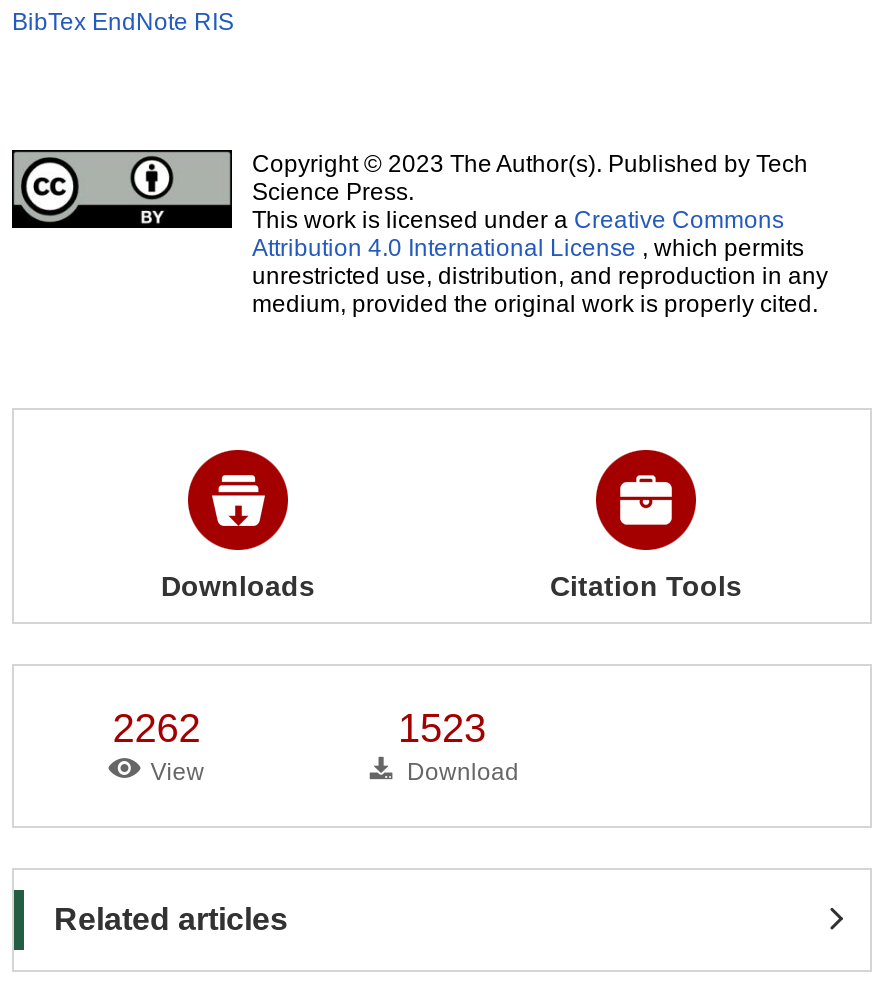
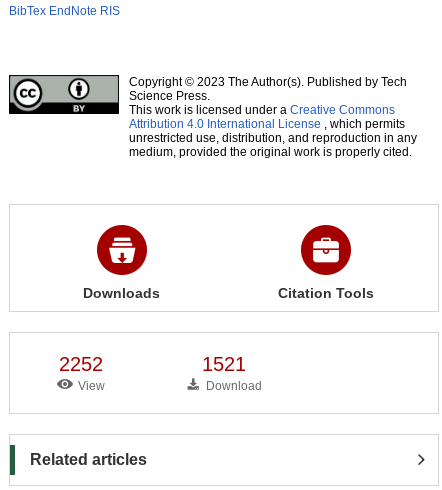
- 2262
+ 2252

- 1523
+ 1521
